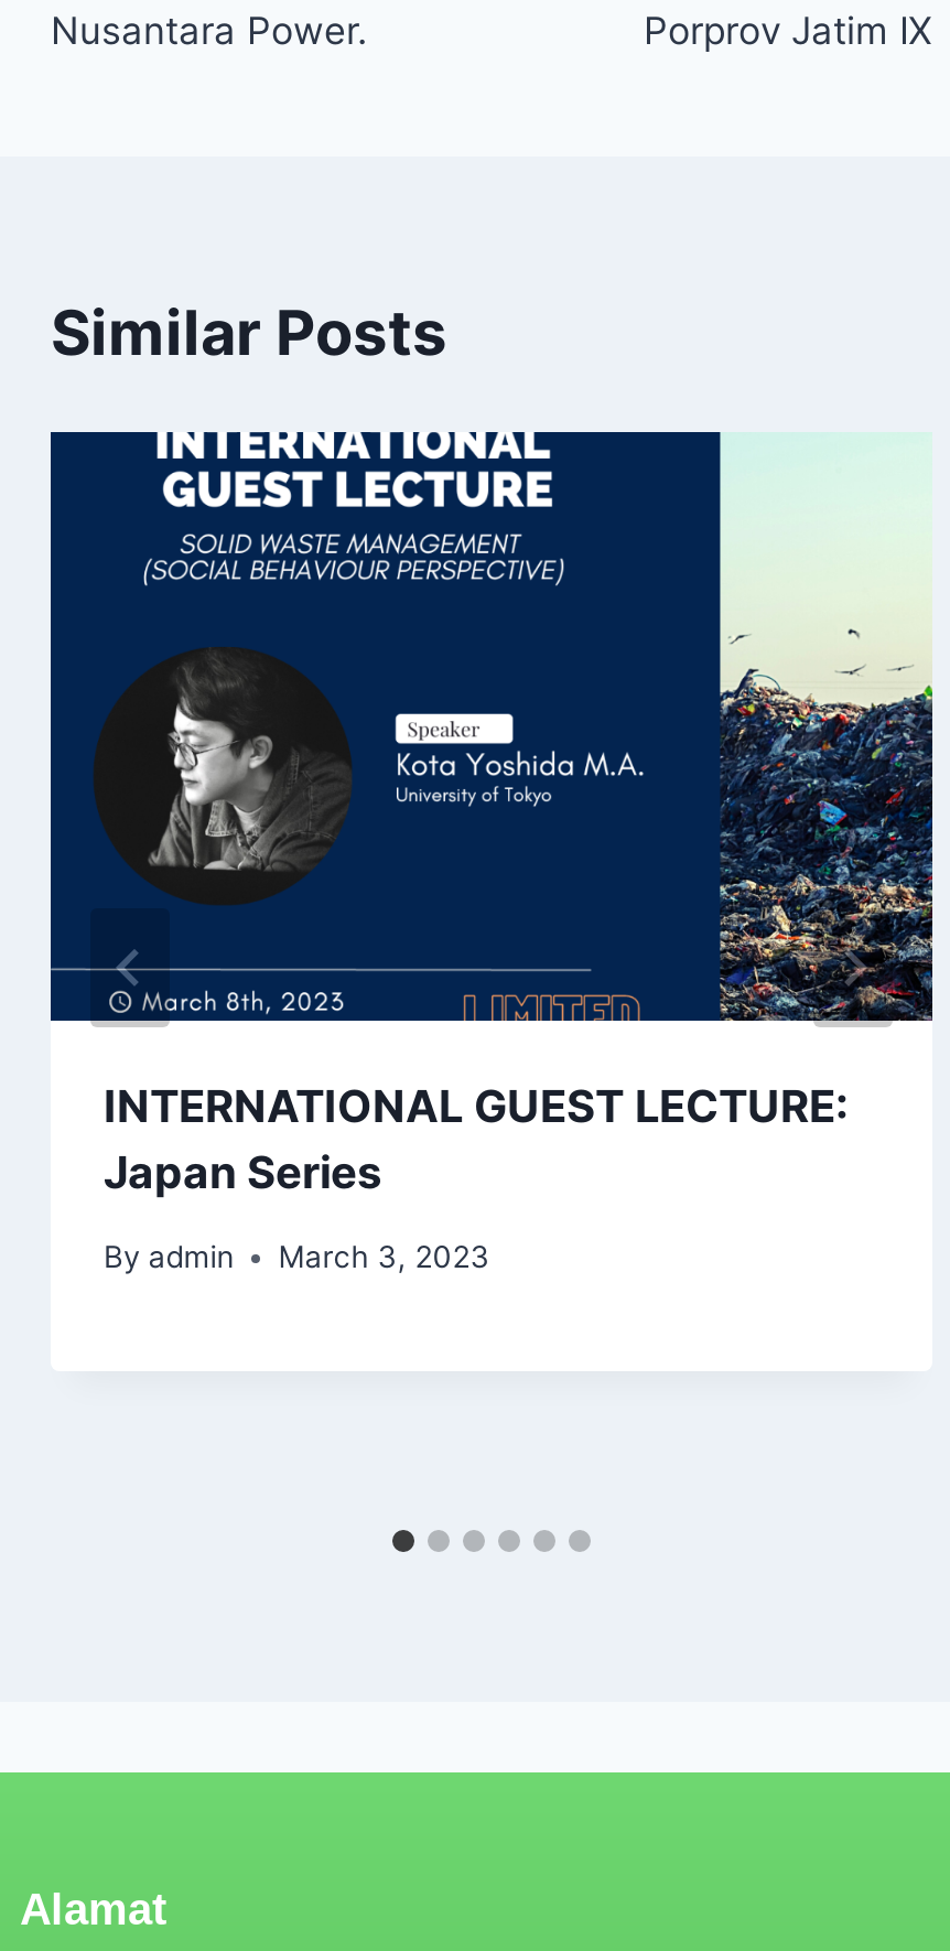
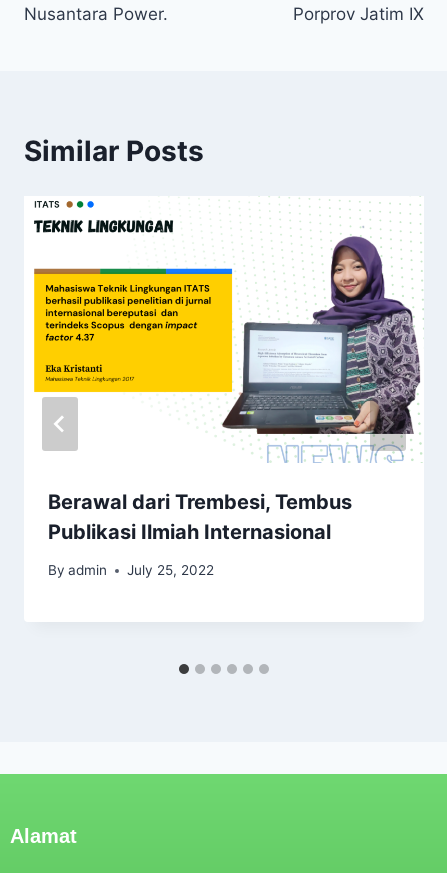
- [image]
- INTERNATIONAL GUEST LECTURE:
- Japan Series
+ [image]
+ Berawal dari Trembesi, Tembus
+ Publikasi Ilmiah Internasional

- By admin March 3, 2023
+ By admin July 25, 2022
